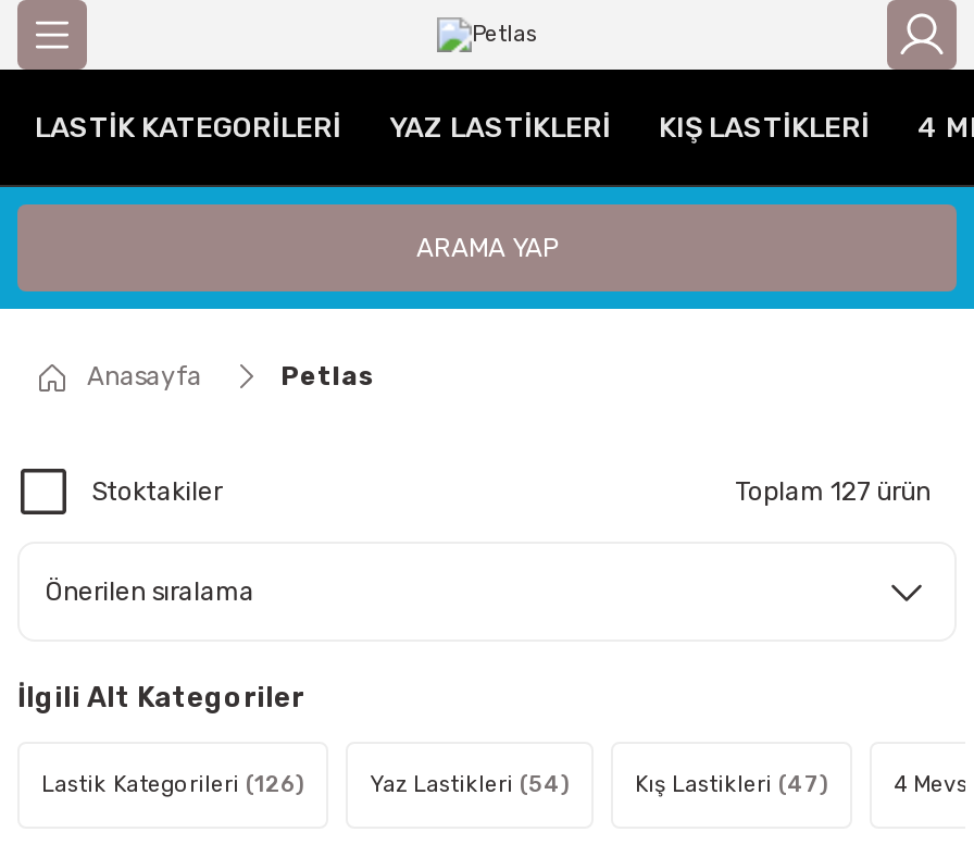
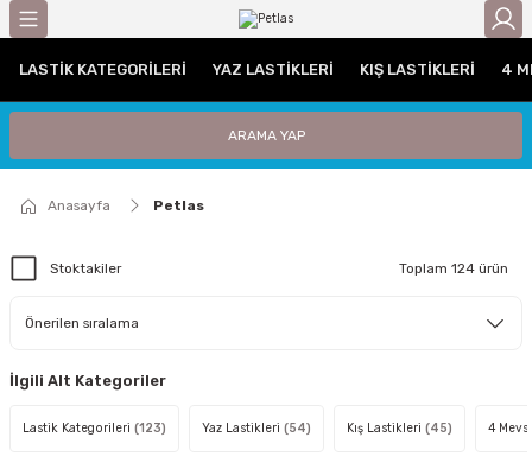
- Toplam 127 ürün
+ Toplam 124 ürün

- Lastik Kategorileri (126)
+ Lastik Kategorileri (123)

- Kış Lastikleri (47)
+ Kış Lastikleri (45)
